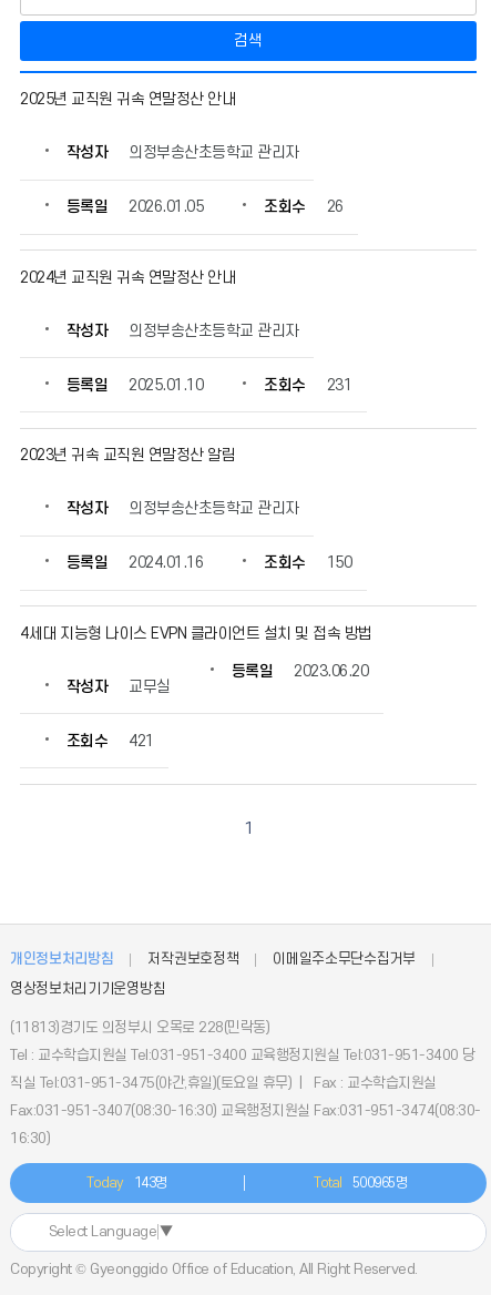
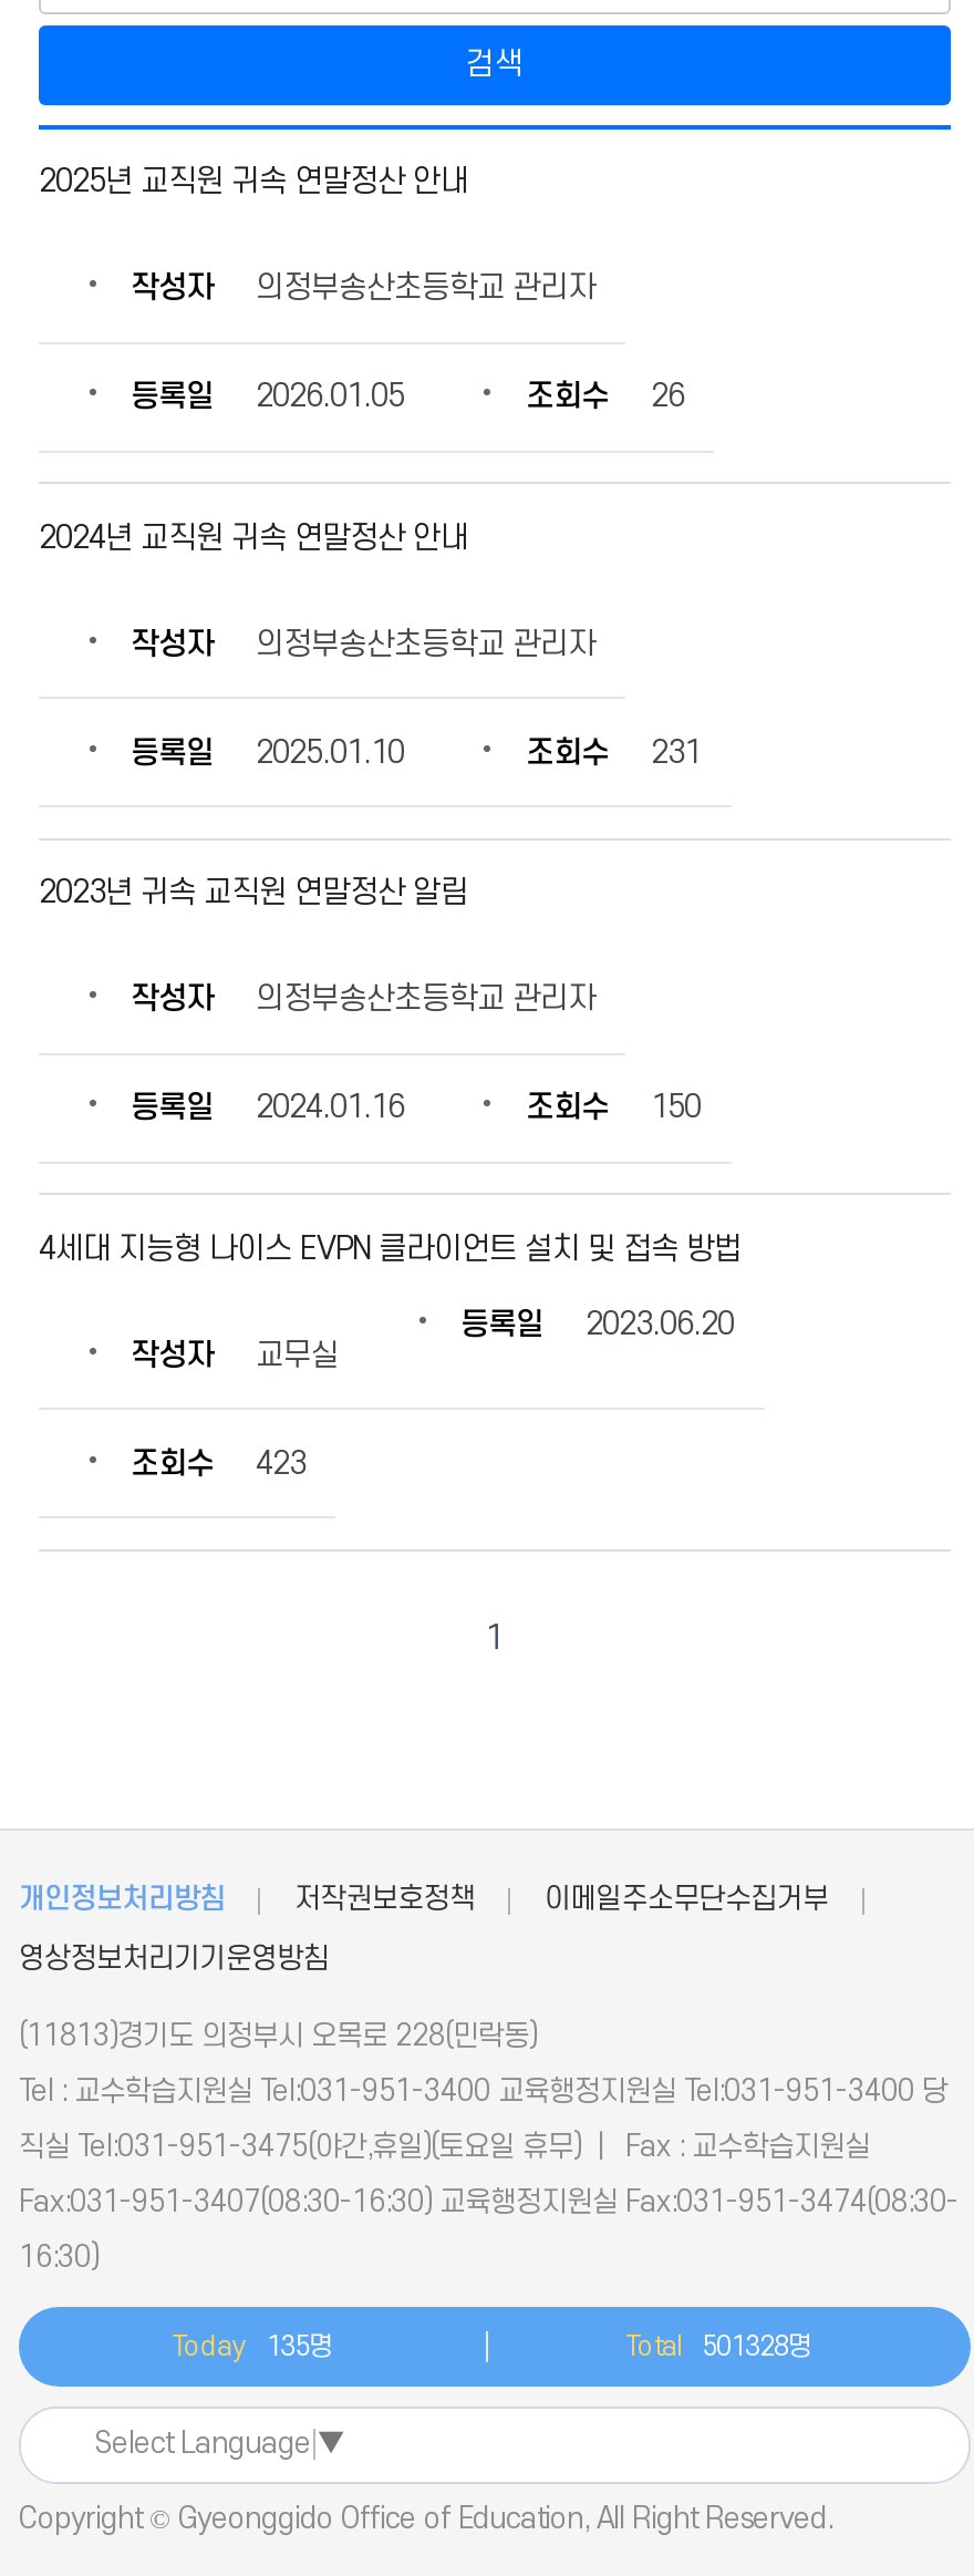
- 421
+ 423

- Today 143명
+ Today 135명

- Total 500965명
+ Total 501328명
